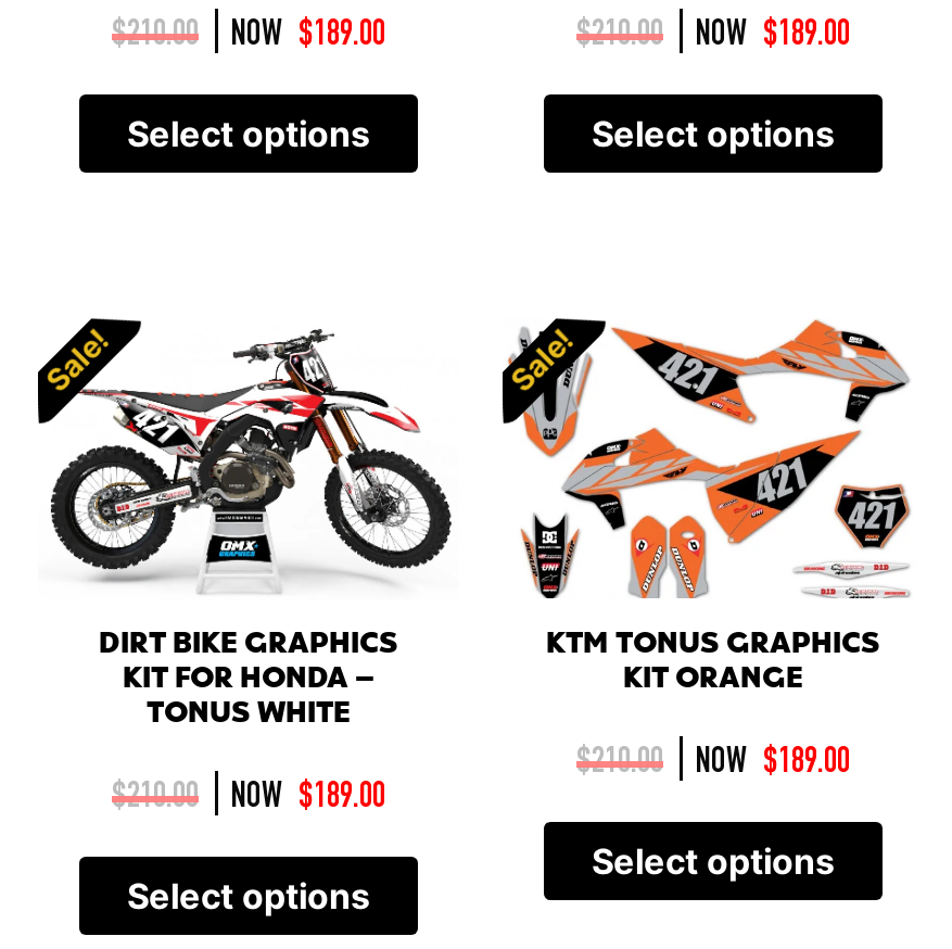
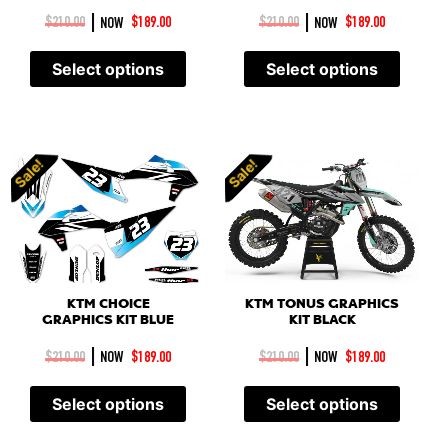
- [image]
- DIRT BIKE GRAPHICS
- KIT FOR HONDA –
- TONUS WHITE
+ [image]
+ KTM CHOICE
+ GRAPHICS KIT BLUE

- [image]
- KIT ORANGE
+ [image]
+ KIT BLACK
